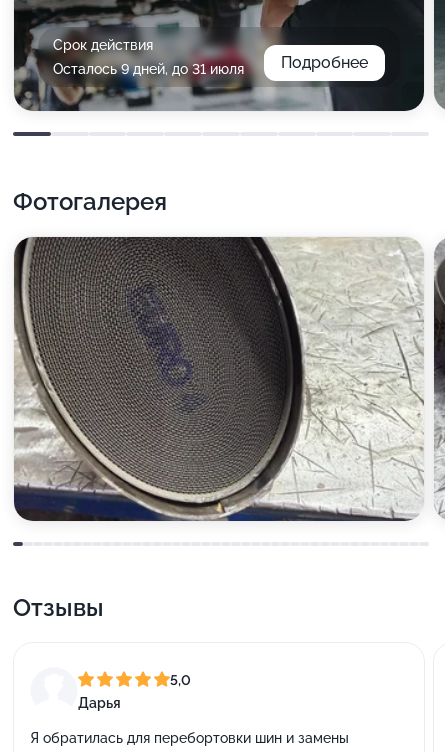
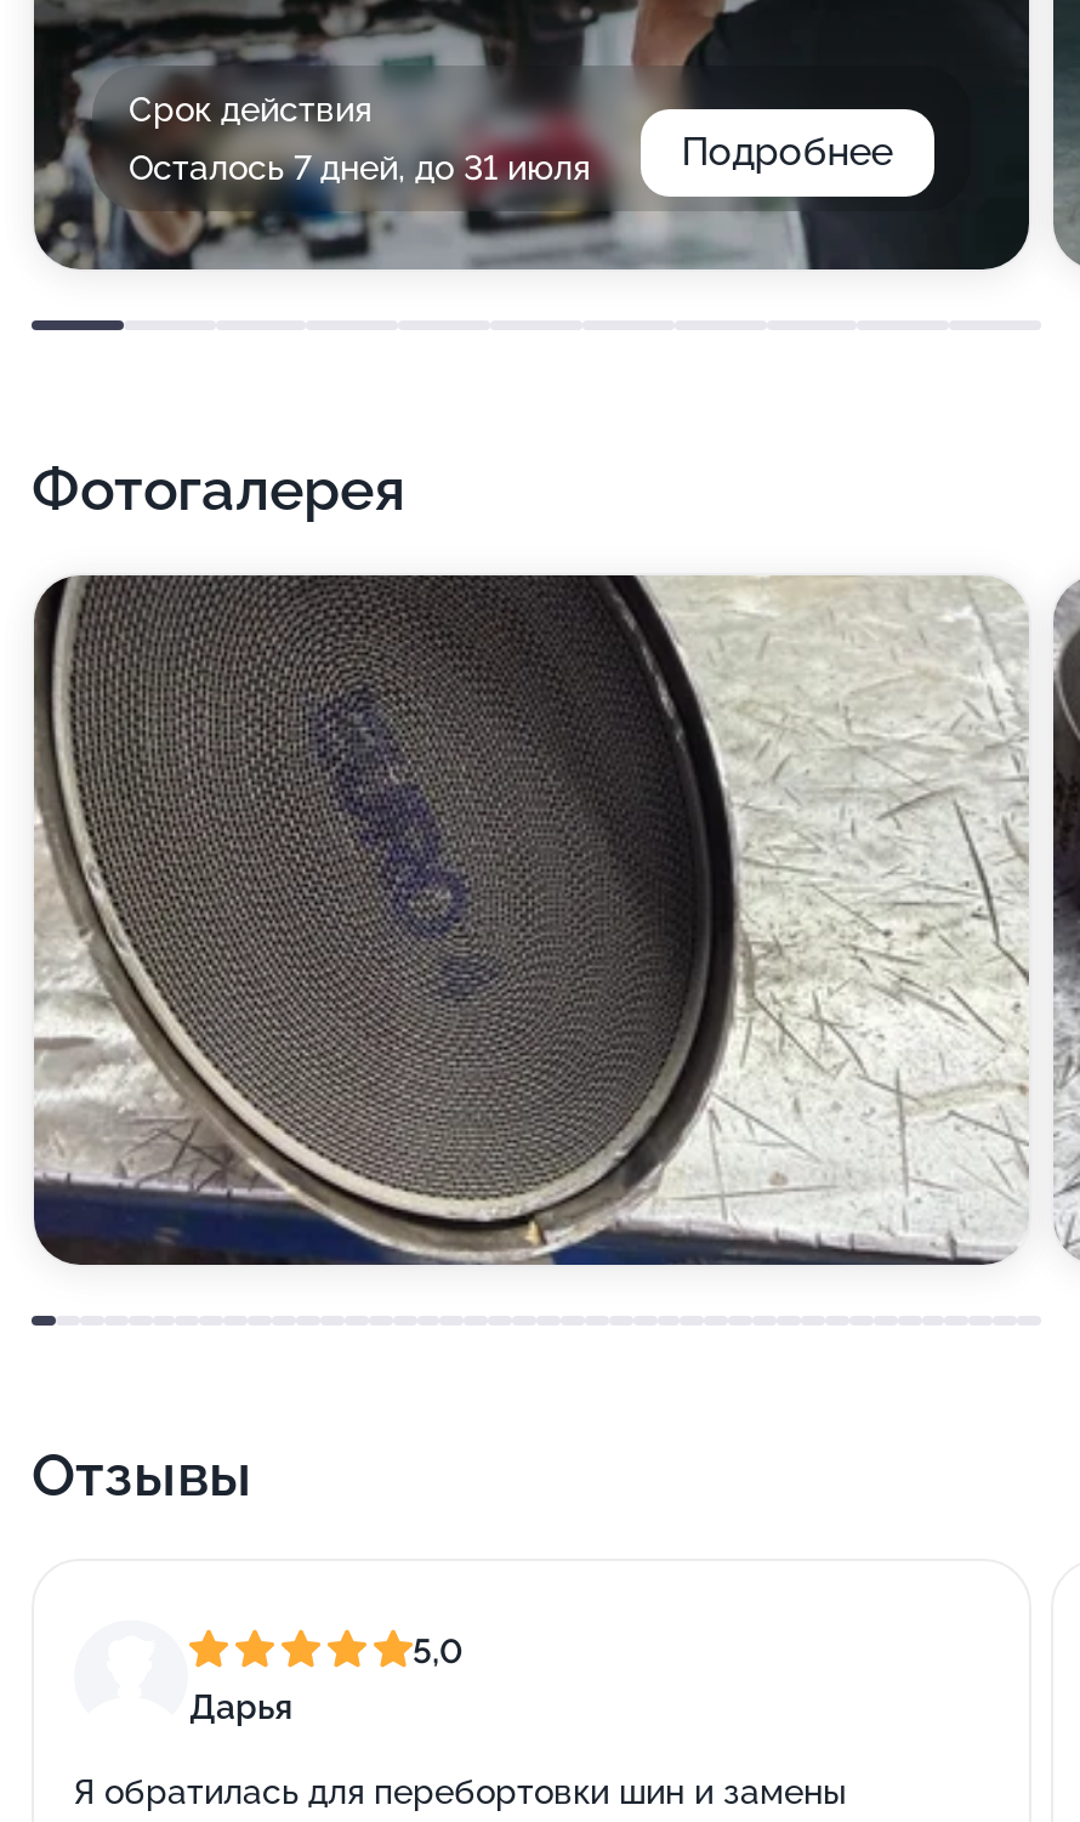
- Осталось 9 дней, до 31 июля
+ Осталось 7 дней, до 31 июля
